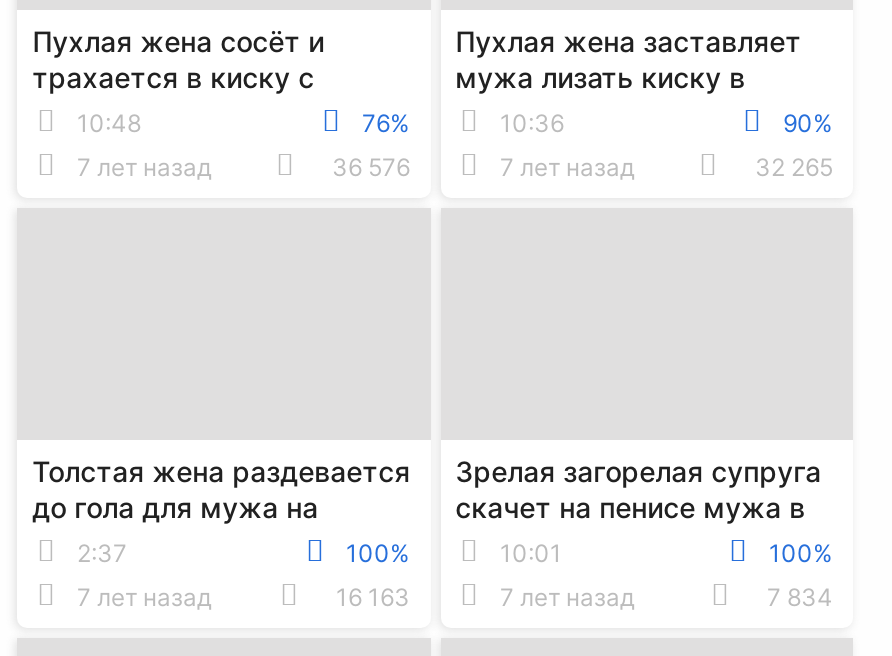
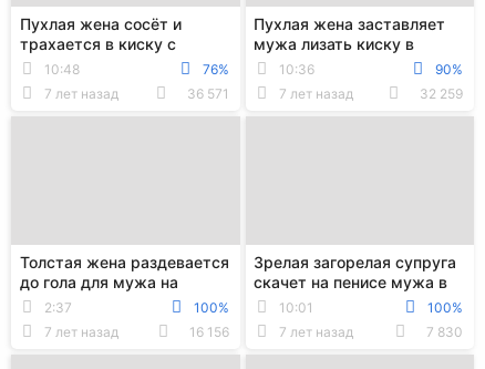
- 36 576
+ 36 571

- 32 265
+ 32 259

- 16 163
+ 16 156

- 7 834
+ 7 830
